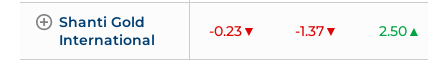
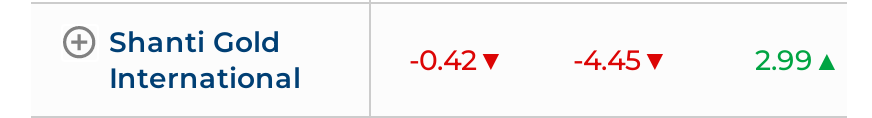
- -0.23
+ -0.42

- -1.37
+ -4.45

- 2.50
+ 2.99
